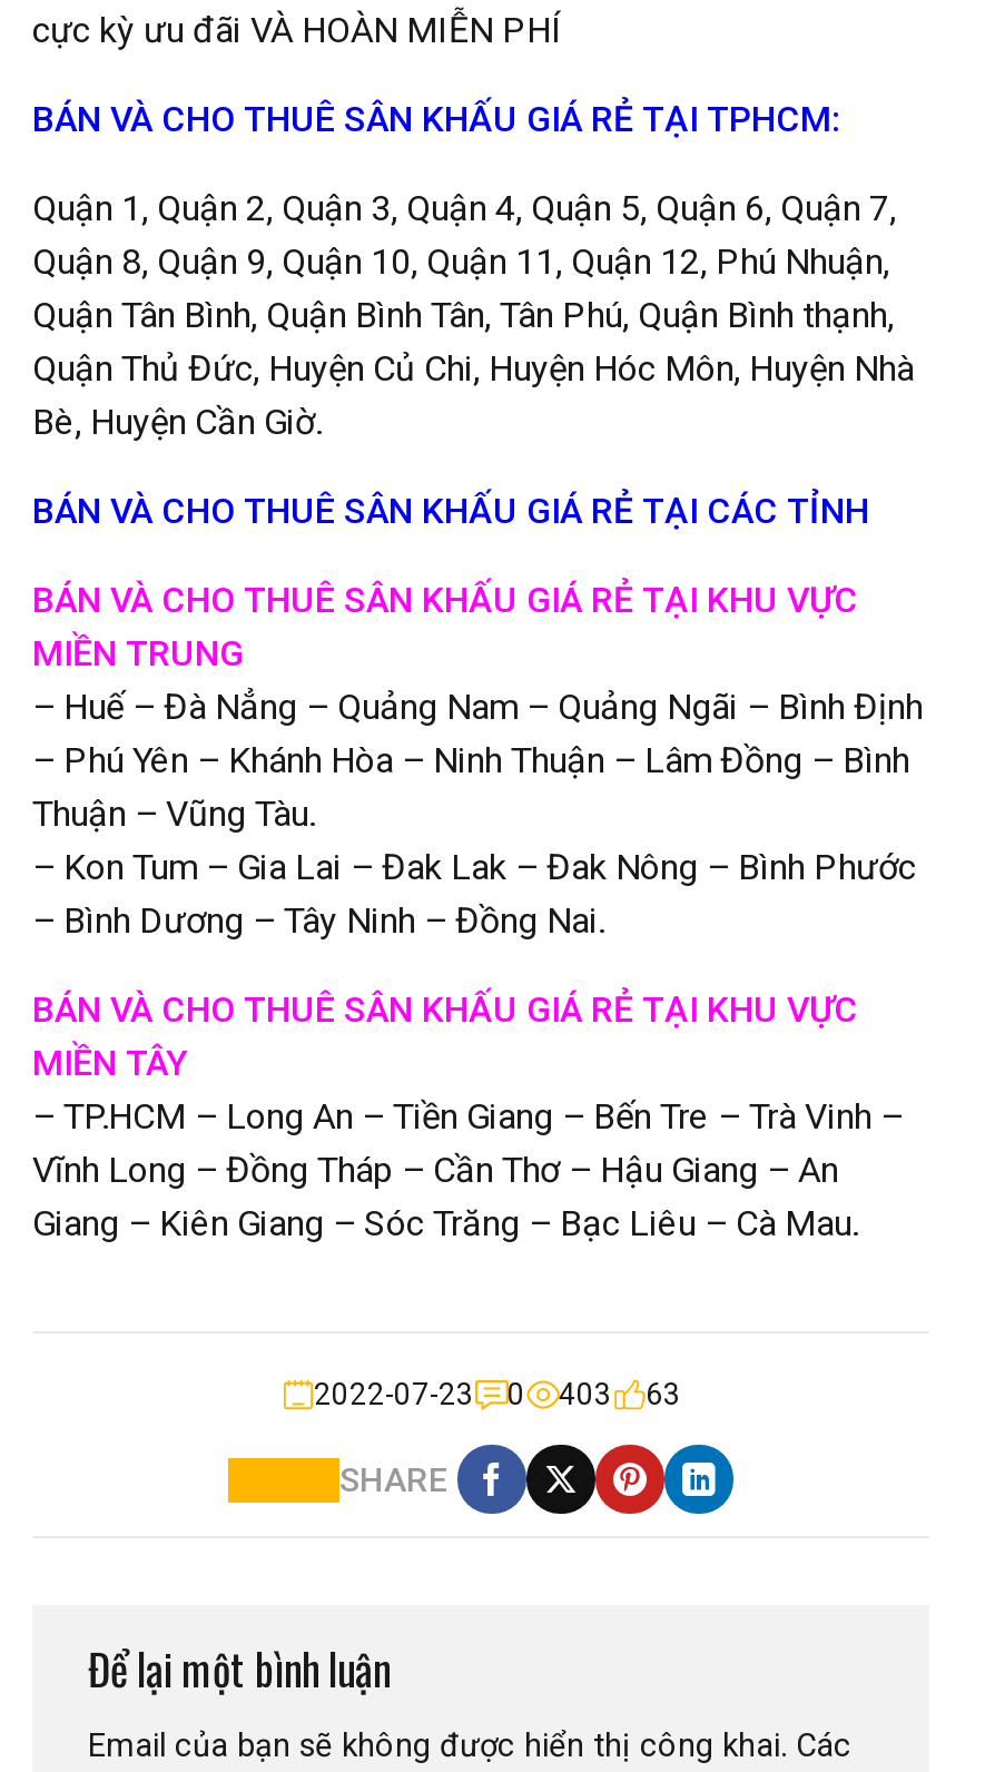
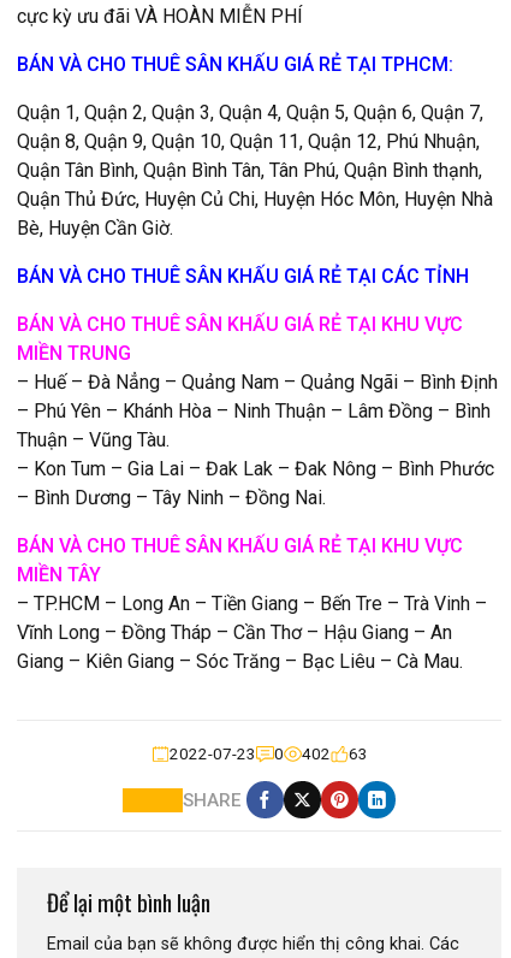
- 2022-07-23 0 403 63
+ 2022-07-23 0 402 63
